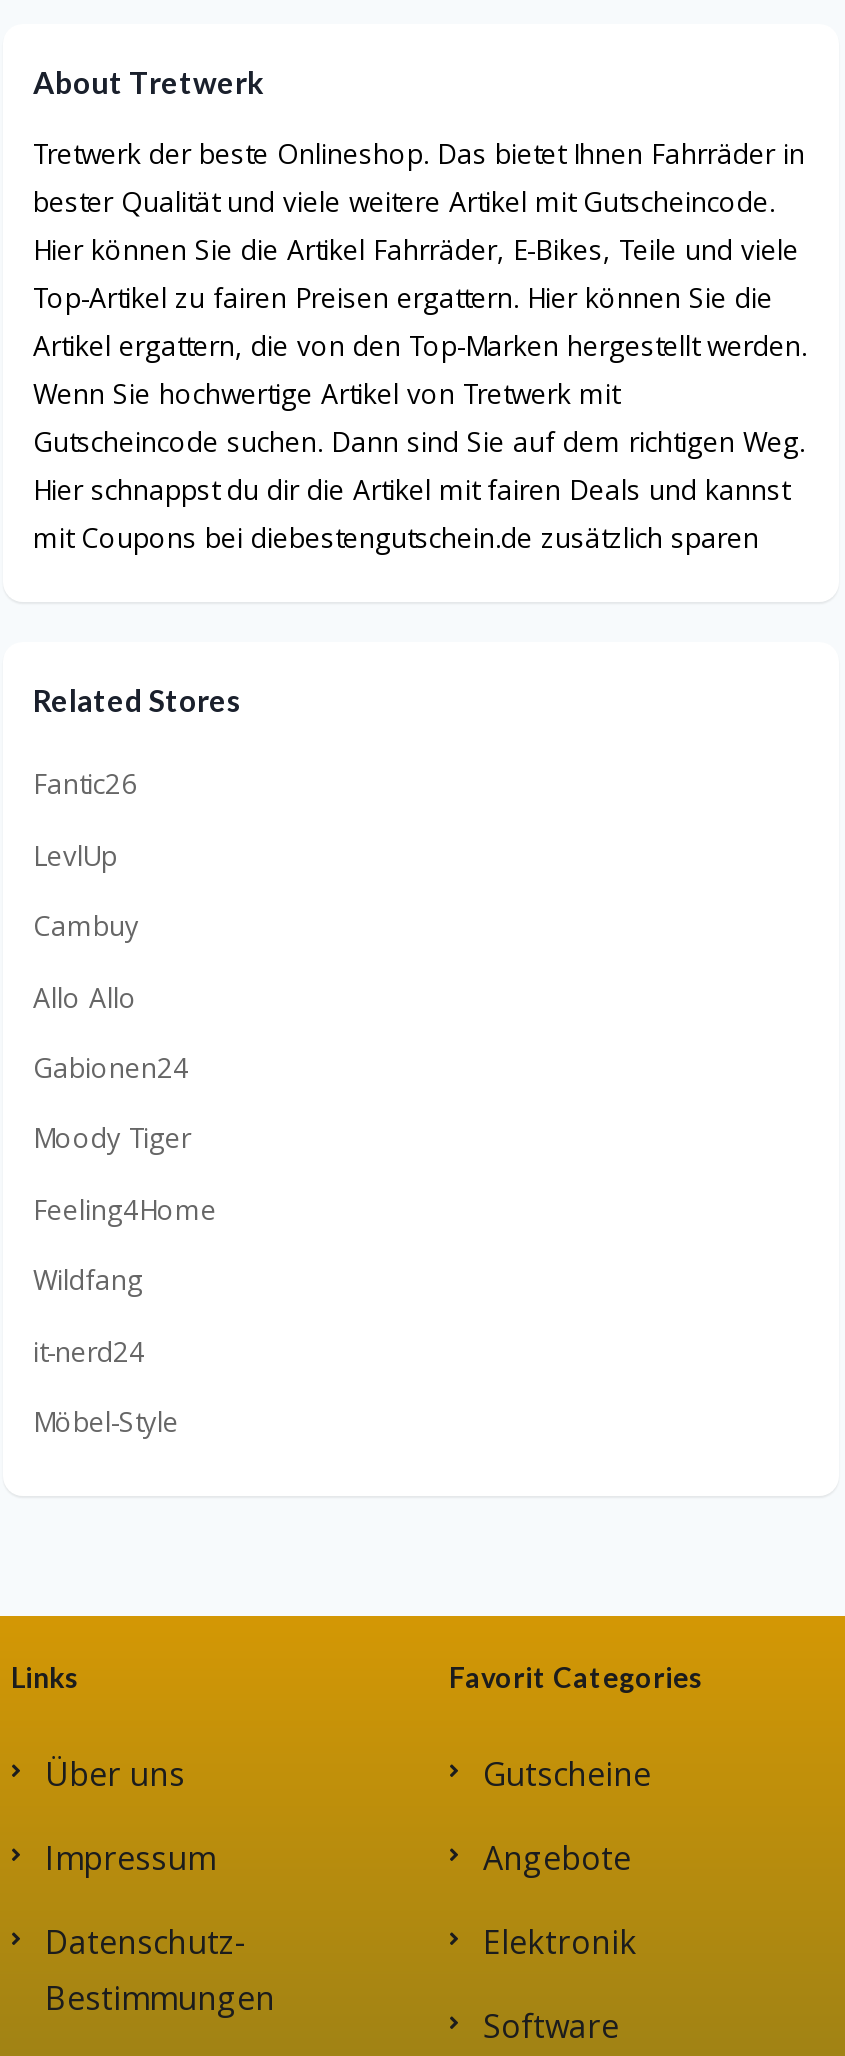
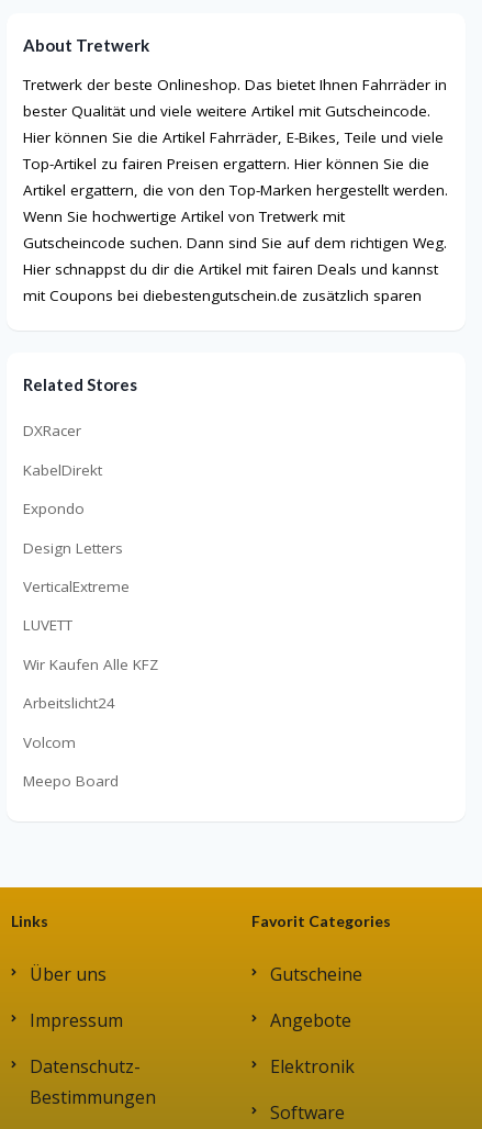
- Fantic26
+ DXRacer

- LevlUp
+ KabelDirekt

- Cambuy
+ Expondo

- Allo Allo
+ Design Letters

- Gabionen24
+ VerticalExtreme

- Moody Tiger
+ LUVETT

- Feeling4Home
+ Wir Kaufen Alle KFZ

- Wildfang
+ Arbeitslicht24

- it-nerd24
+ Volcom

- Möbel-Style
+ Meepo Board
